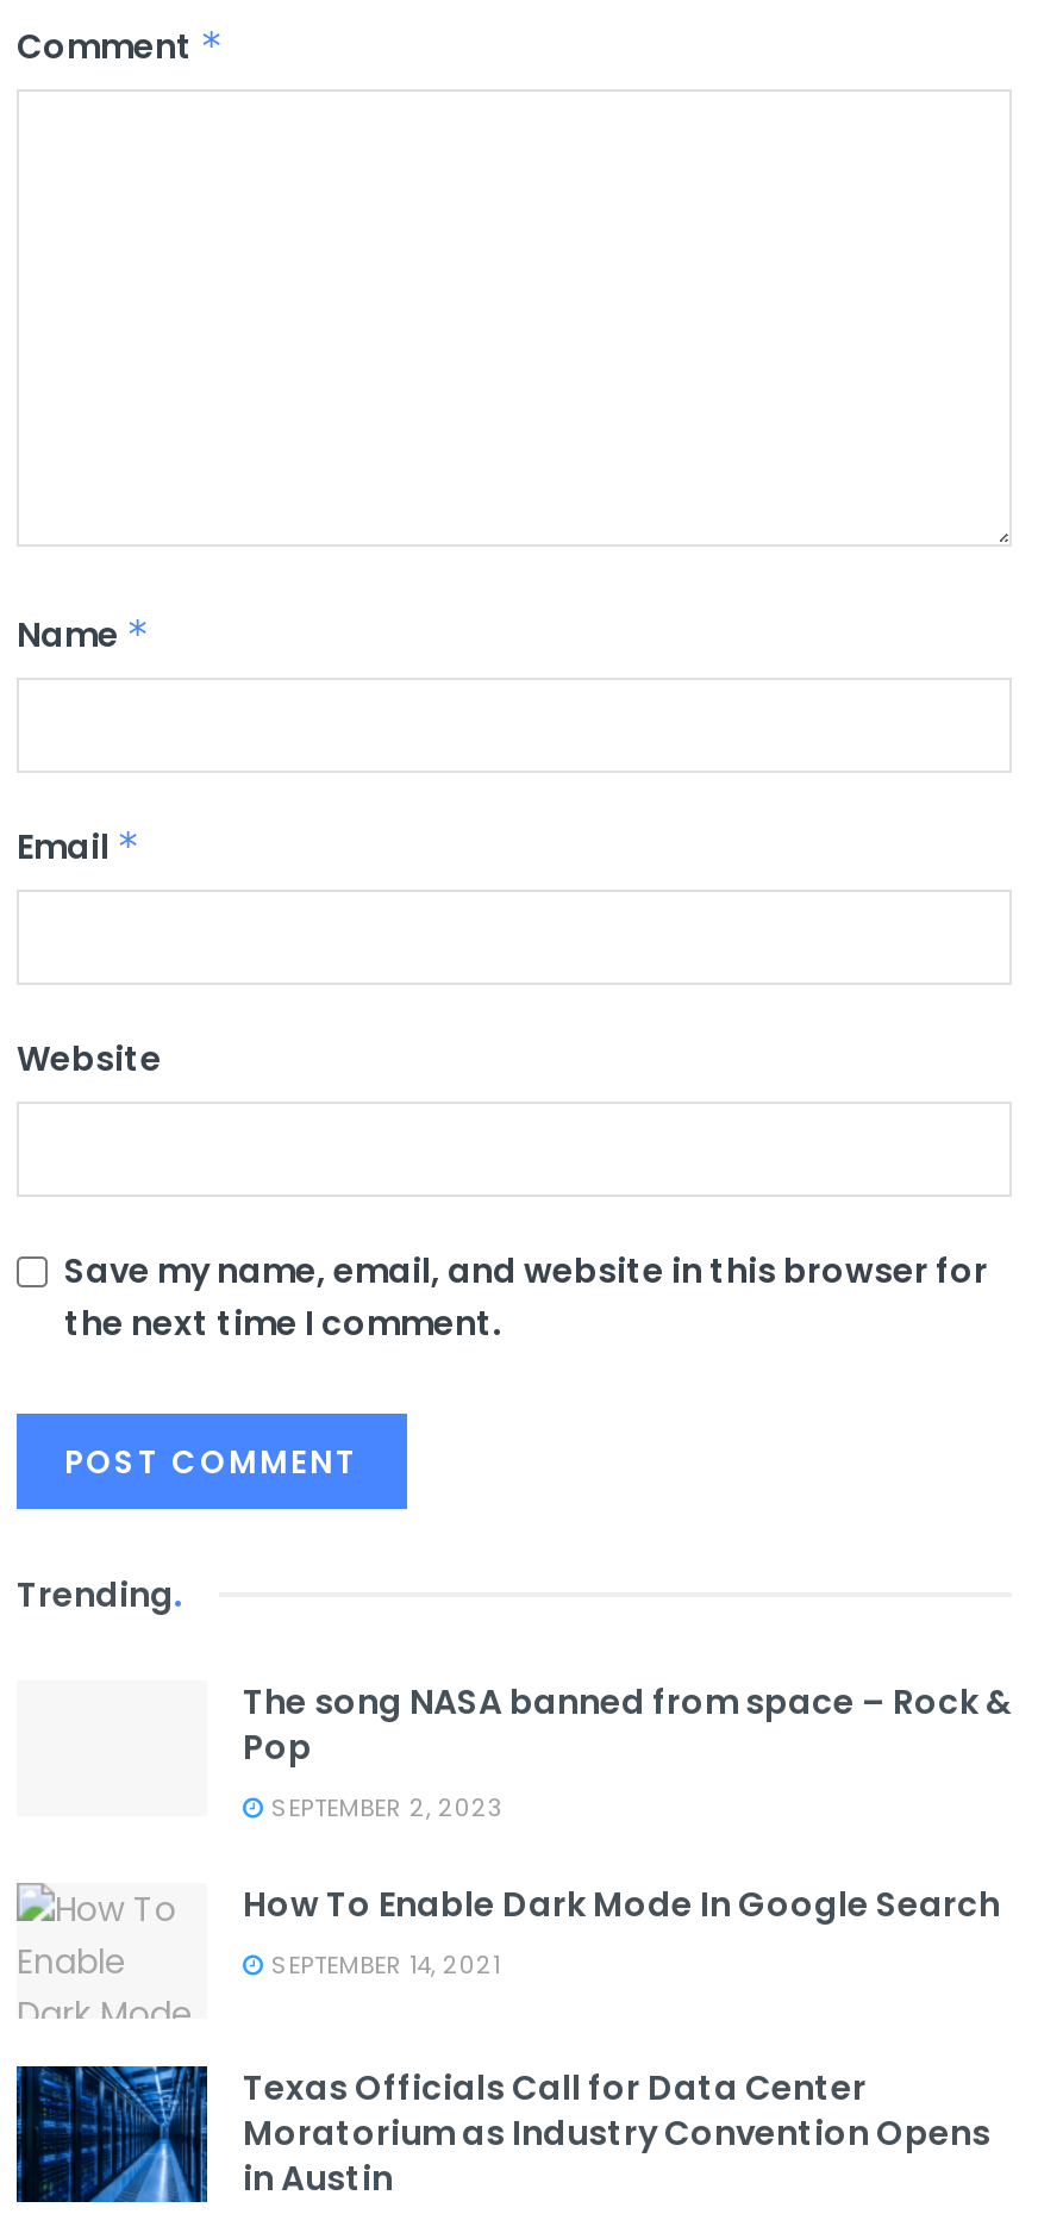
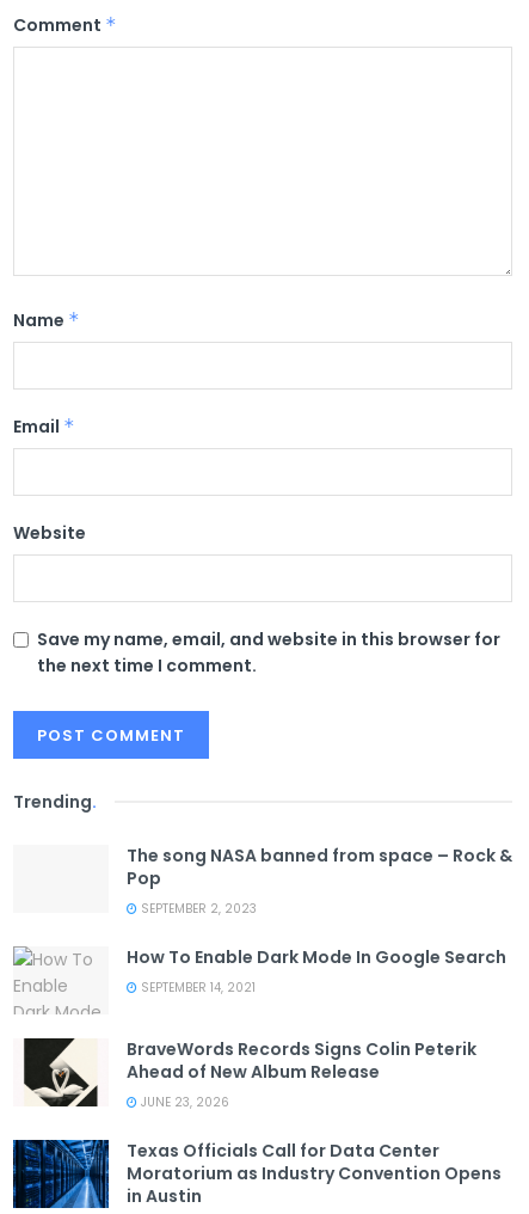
+ [image]
+ BraveWords Records Signs Colin Peterik
+ Ahead of New Album Release
+ JUNE 23, 2026
